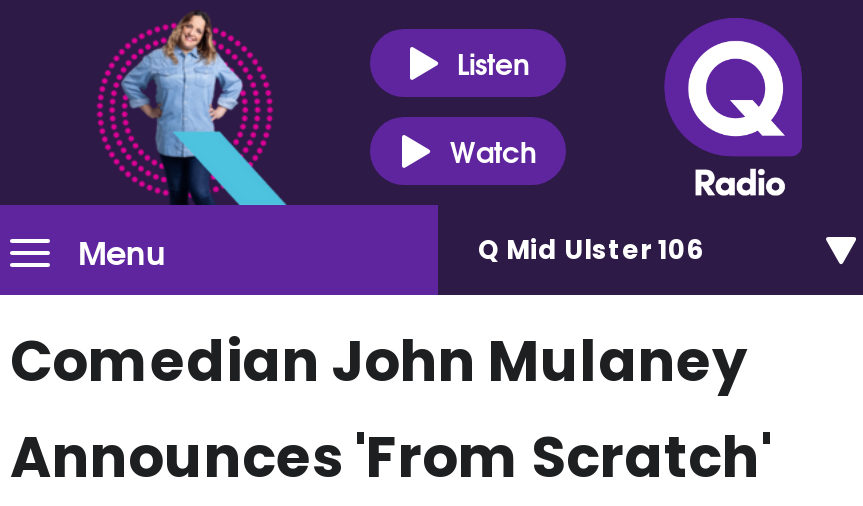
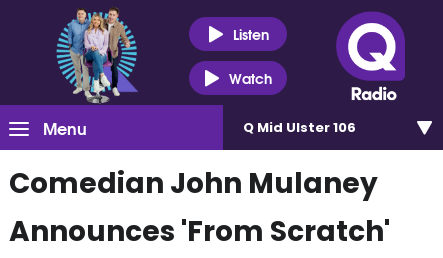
- [image]
+ [image]
